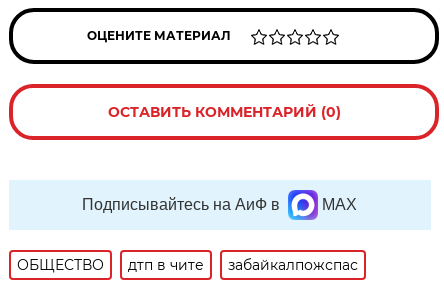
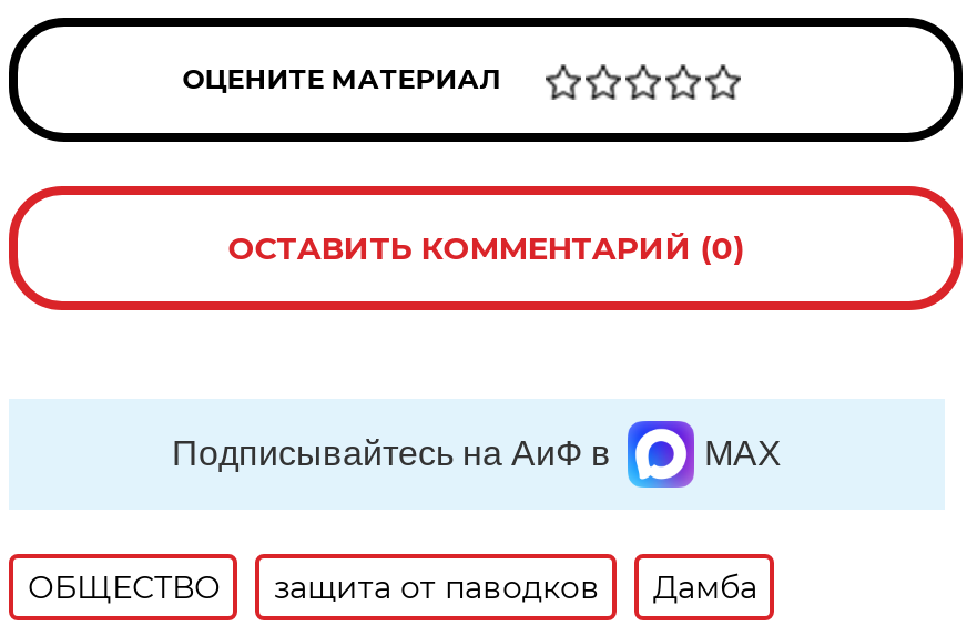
- дтп в чите
- забайкалпожспас
+ защита от паводков
+ Дамба
